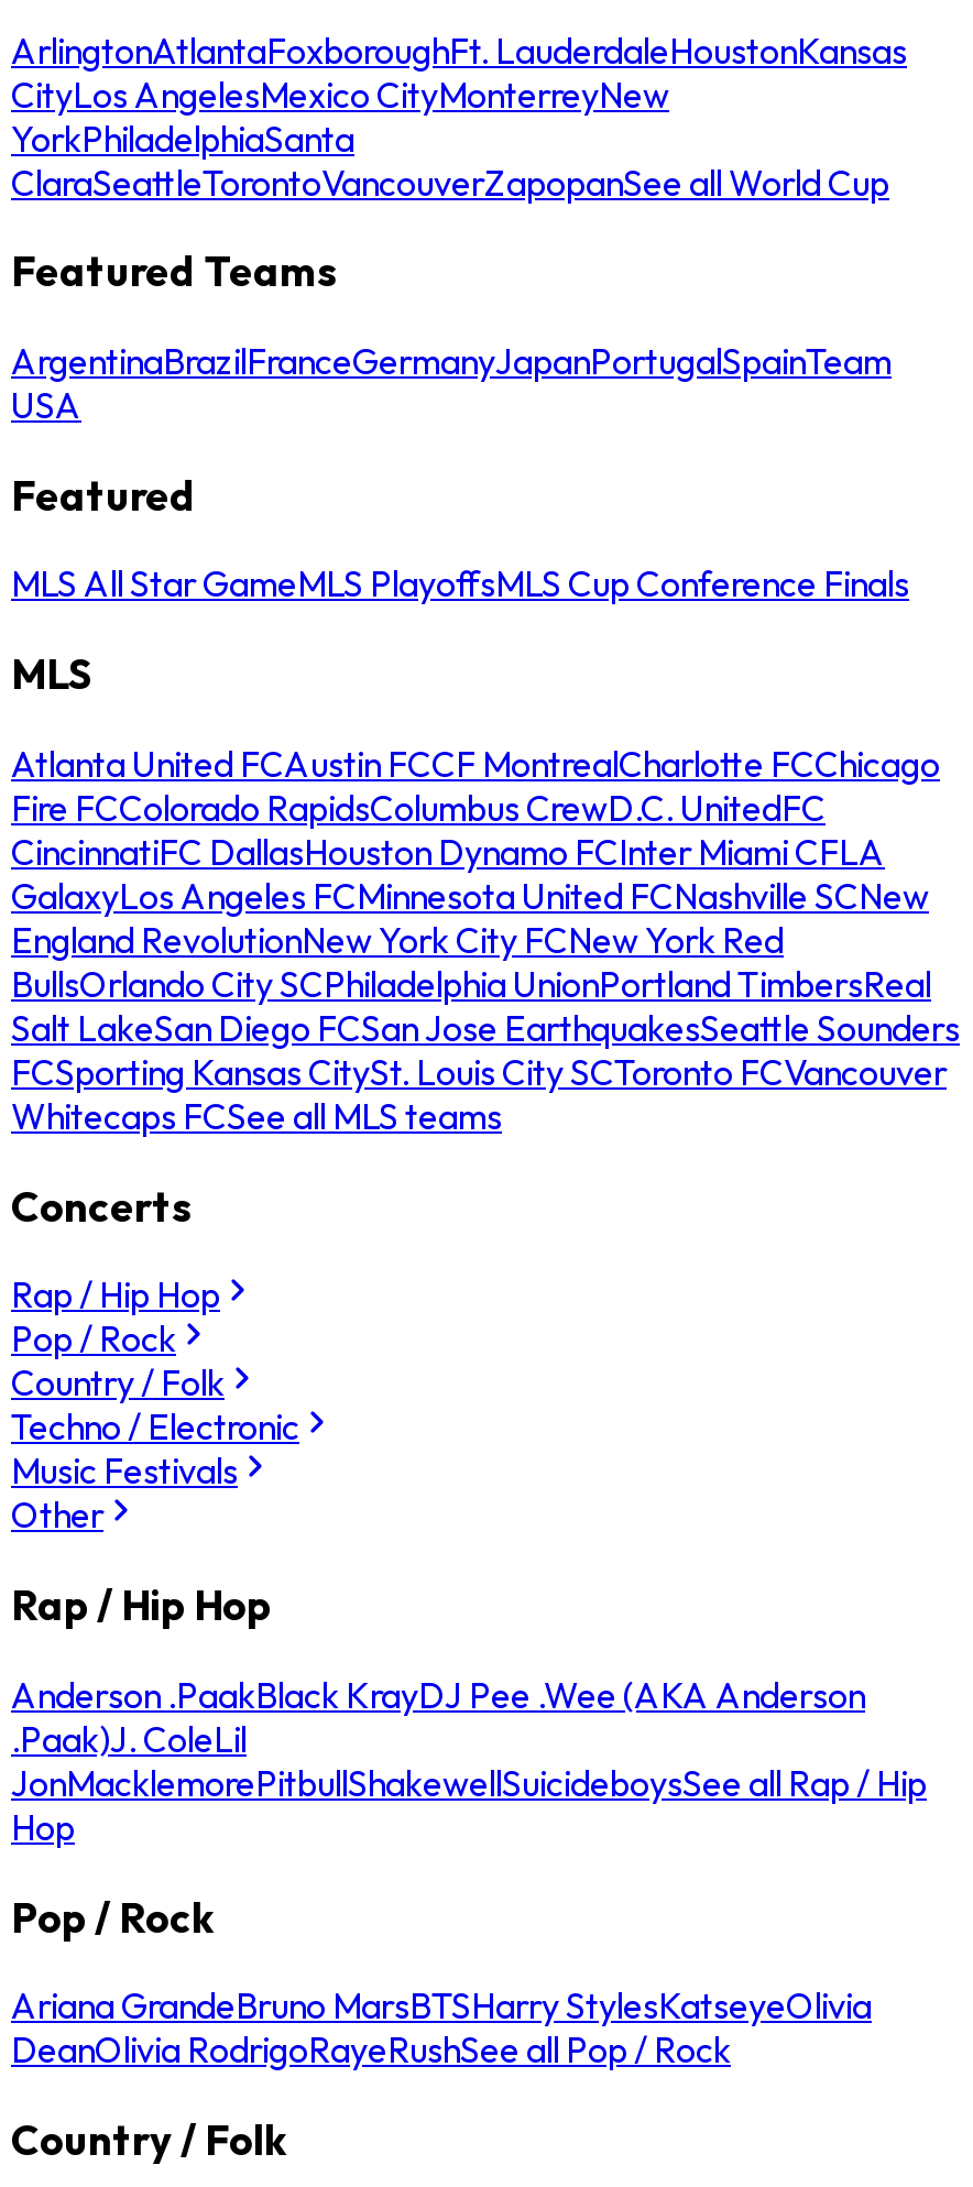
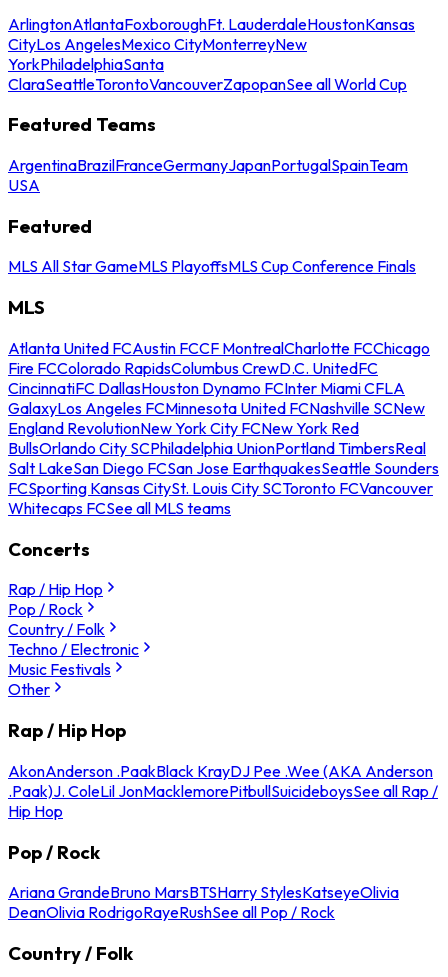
- Anderson .PaakBlack KrayDJ Pee .Wee (AKA Anderson
- .Paak)J. ColeLil
- JonMacklemorePitbullShakewellSuicideboysSee all Rap / Hip
- Hop
+ AkonAnderson .PaakBlack KrayDJ Pee .Wee (AKA Anderson
+ .Paak)J. ColeLil JonMacklemorePitbullSuicideboysSee all Rap /
+ Hip Hop
